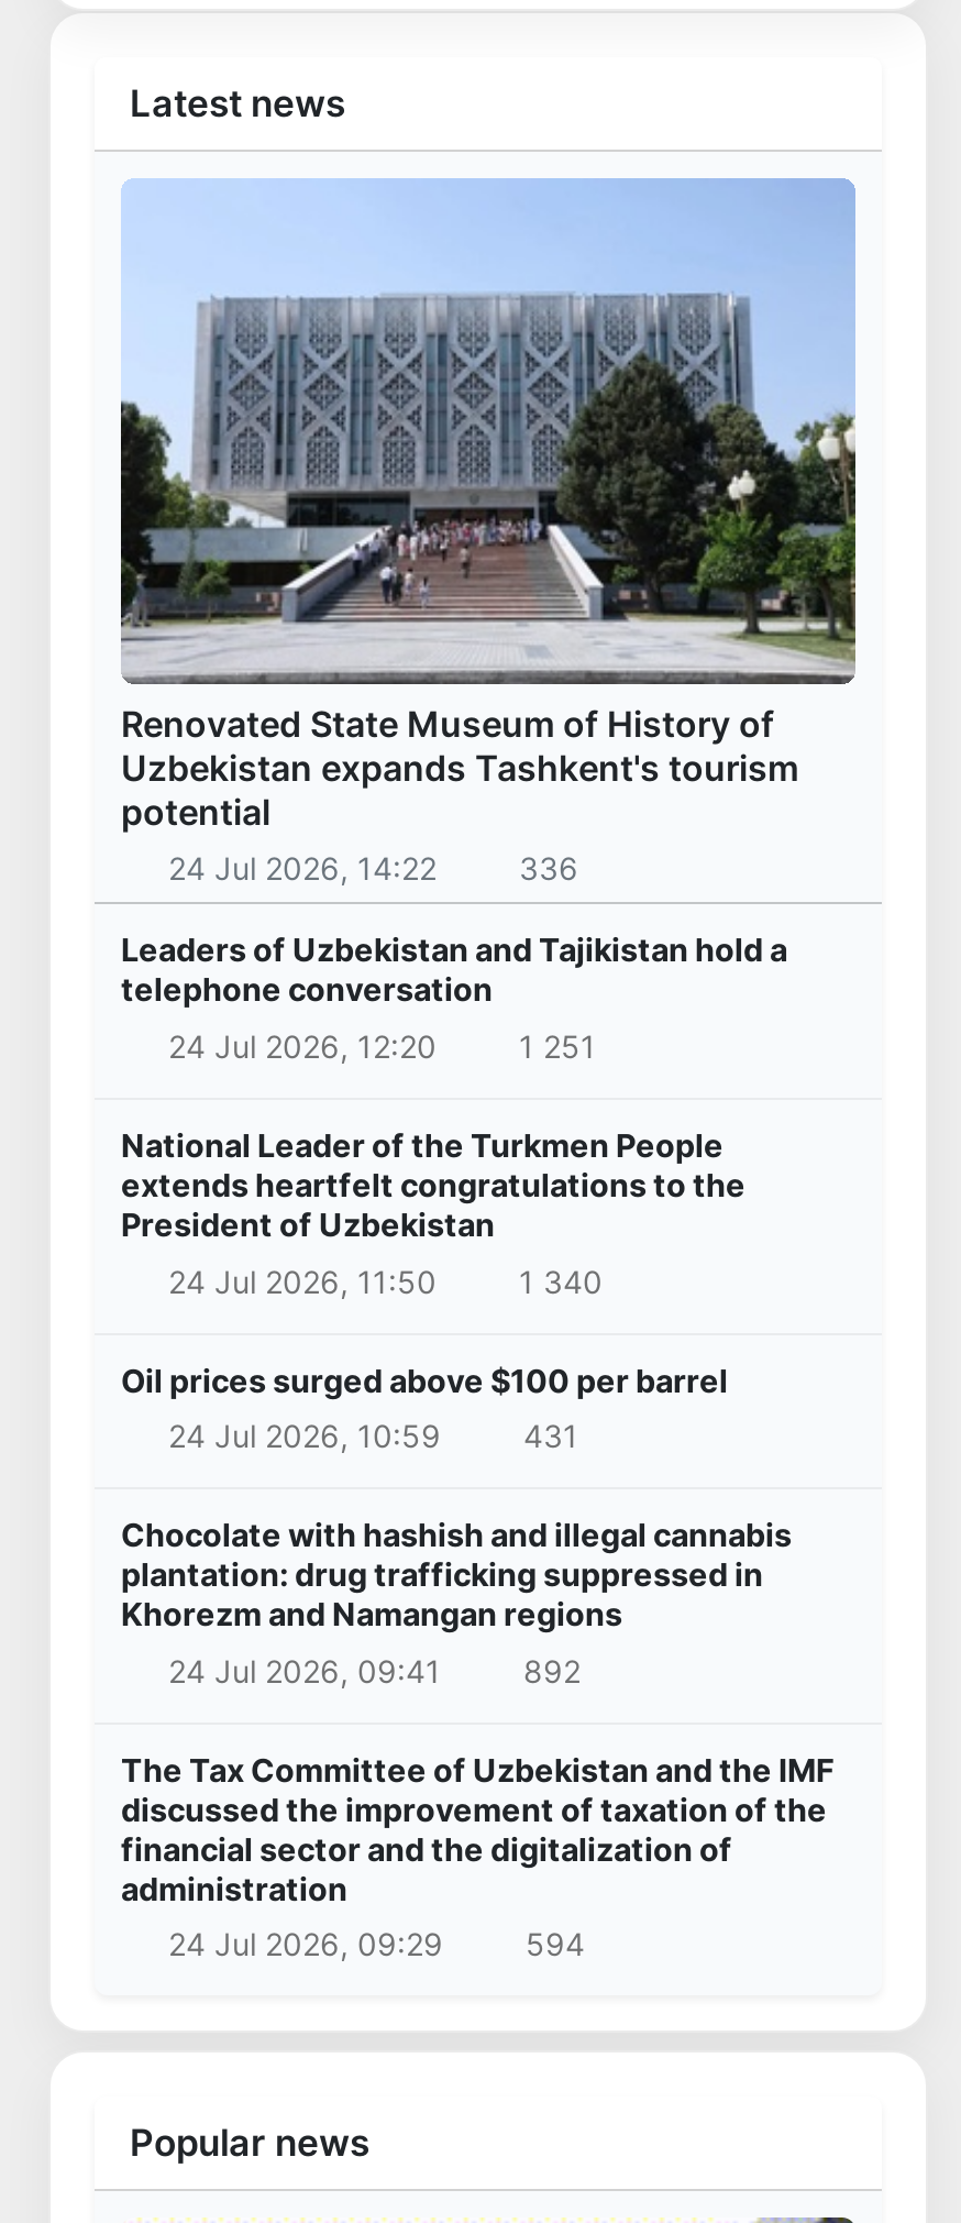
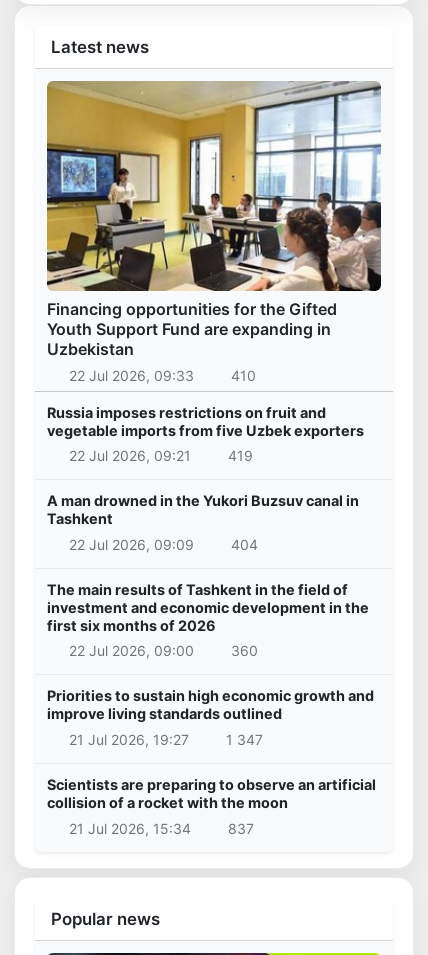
- [image]
- Renovated State Museum of History of
- Uzbekistan expands Tashkent's tourism
- potential
- 24 Jul 2026, 14:22
- 336
+ [image]
+ Financing opportunities for the Gifted
+ Youth Support Fund are expanding in
+ Uzbekistan
+ 22 Jul 2026, 09:33
+ 410

- Leaders of Uzbekistan and Tajikistan hold a
- telephone conversation
+ Russia imposes restrictions on fruit and
+ vegetable imports from five Uzbek exporters

- 24 Jul 2026, 12:20
- 1 251
+ 22 Jul 2026, 09:21
+ 419

- National Leader of the Turkmen People
- extends heartfelt congratulations to the
- President of Uzbekistan
+ A man drowned in the Yukori Buzsuv canal in
+ Tashkent

- 24 Jul 2026, 11:50
- 1 340
+ 22 Jul 2026, 09:09
+ 404

- Oil prices surged above $100 per barrel
+ The main results of Tashkent in the field of
+ investment and economic development in the
+ first six months of 2026

- 24 Jul 2026, 10:59
- 431
+ 22 Jul 2026, 09:00
+ 360

- Chocolate with hashish and illegal cannabis
- plantation: drug trafficking suppressed in
- Khorezm and Namangan regions
+ Priorities to sustain high economic growth and
+ improve living standards outlined

- 24 Jul 2026, 09:41
- 892
+ 21 Jul 2026, 19:27
+ 1 347

- The Tax Committee of Uzbekistan and the IMF
- discussed the improvement of taxation of the
- financial sector and the digitalization of
- administration
+ Scientists are preparing to observe an artificial
+ collision of a rocket with the moon

- 24 Jul 2026, 09:29
- 594
+ 21 Jul 2026, 15:34
+ 837
